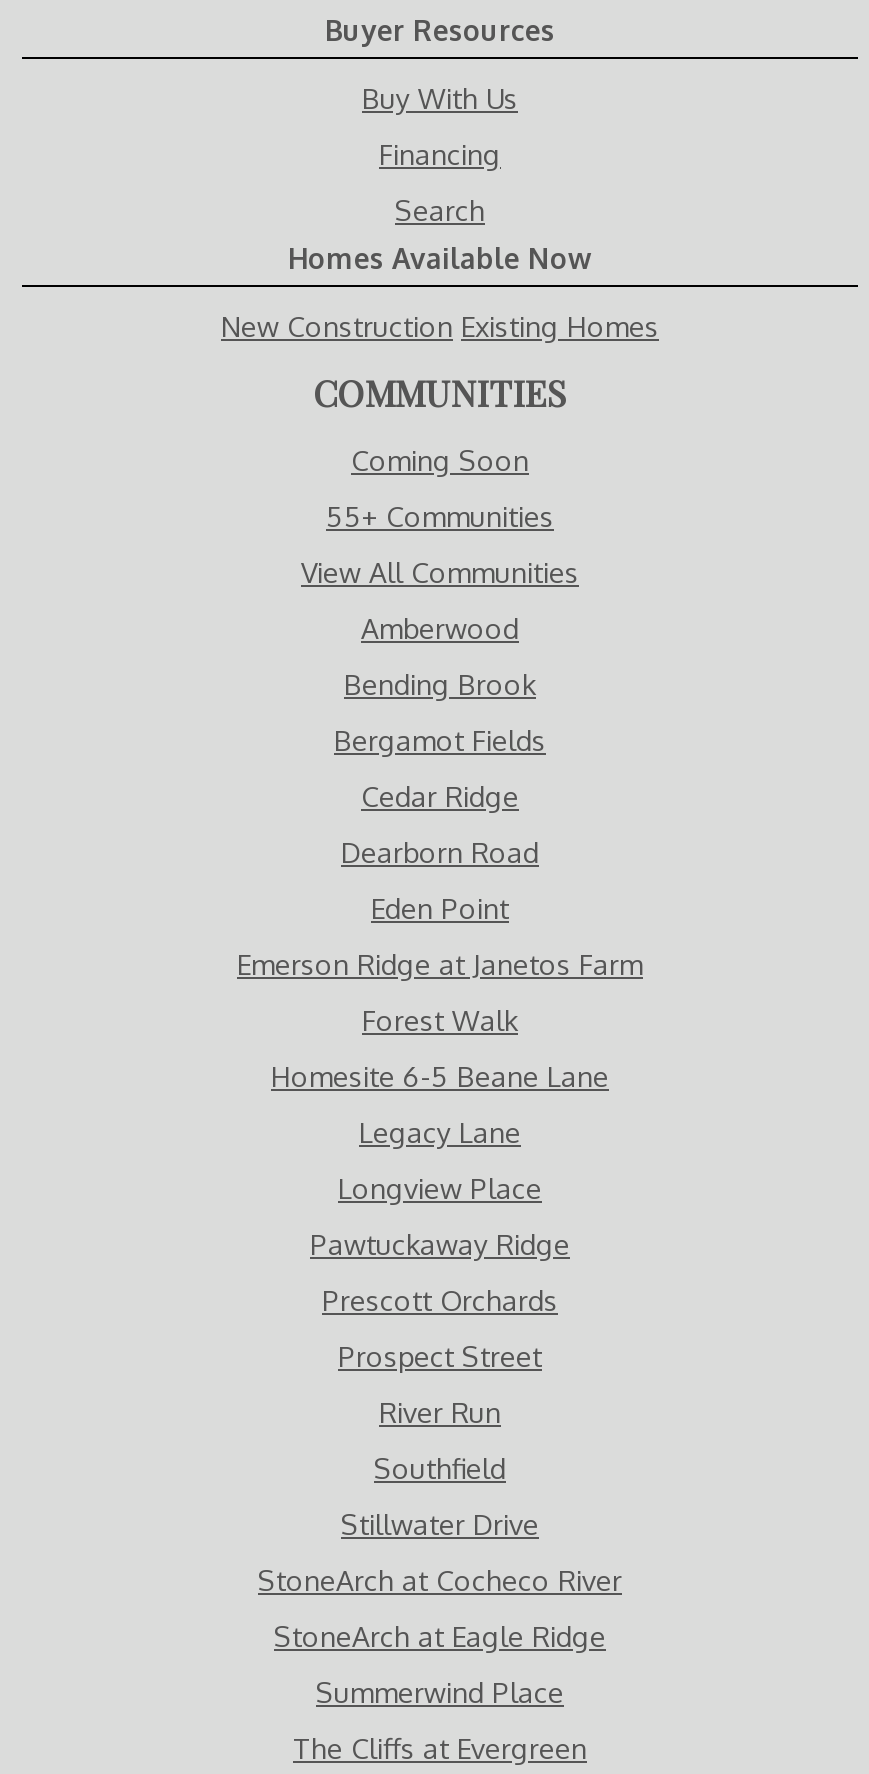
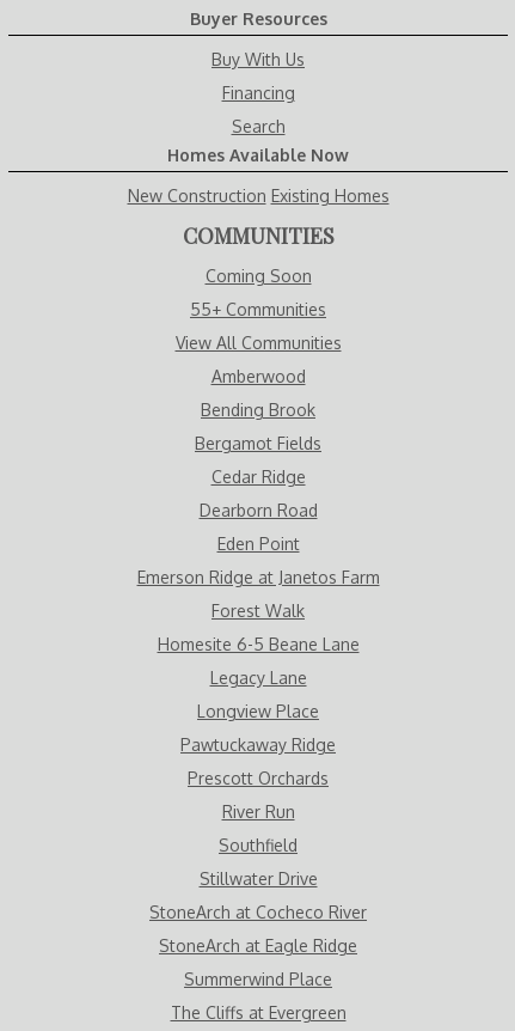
- Prospect Street
